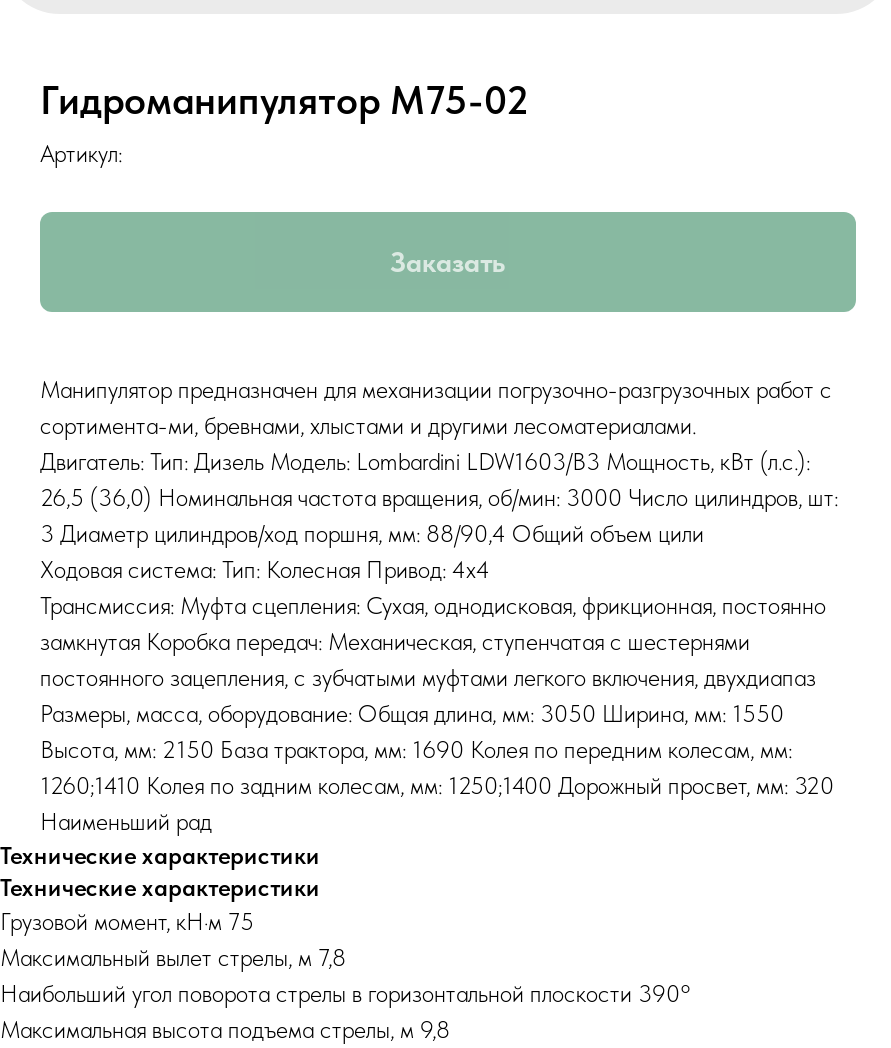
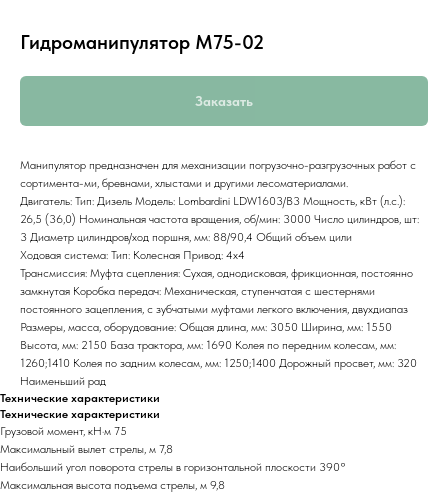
- Артикул:
